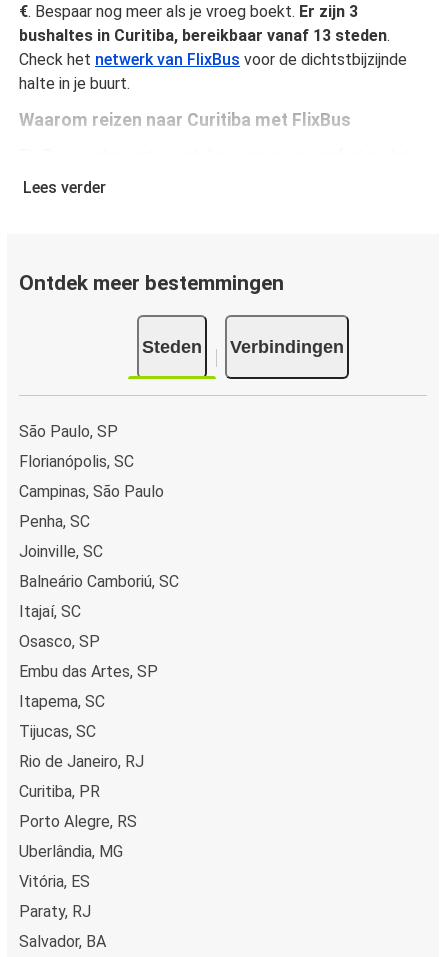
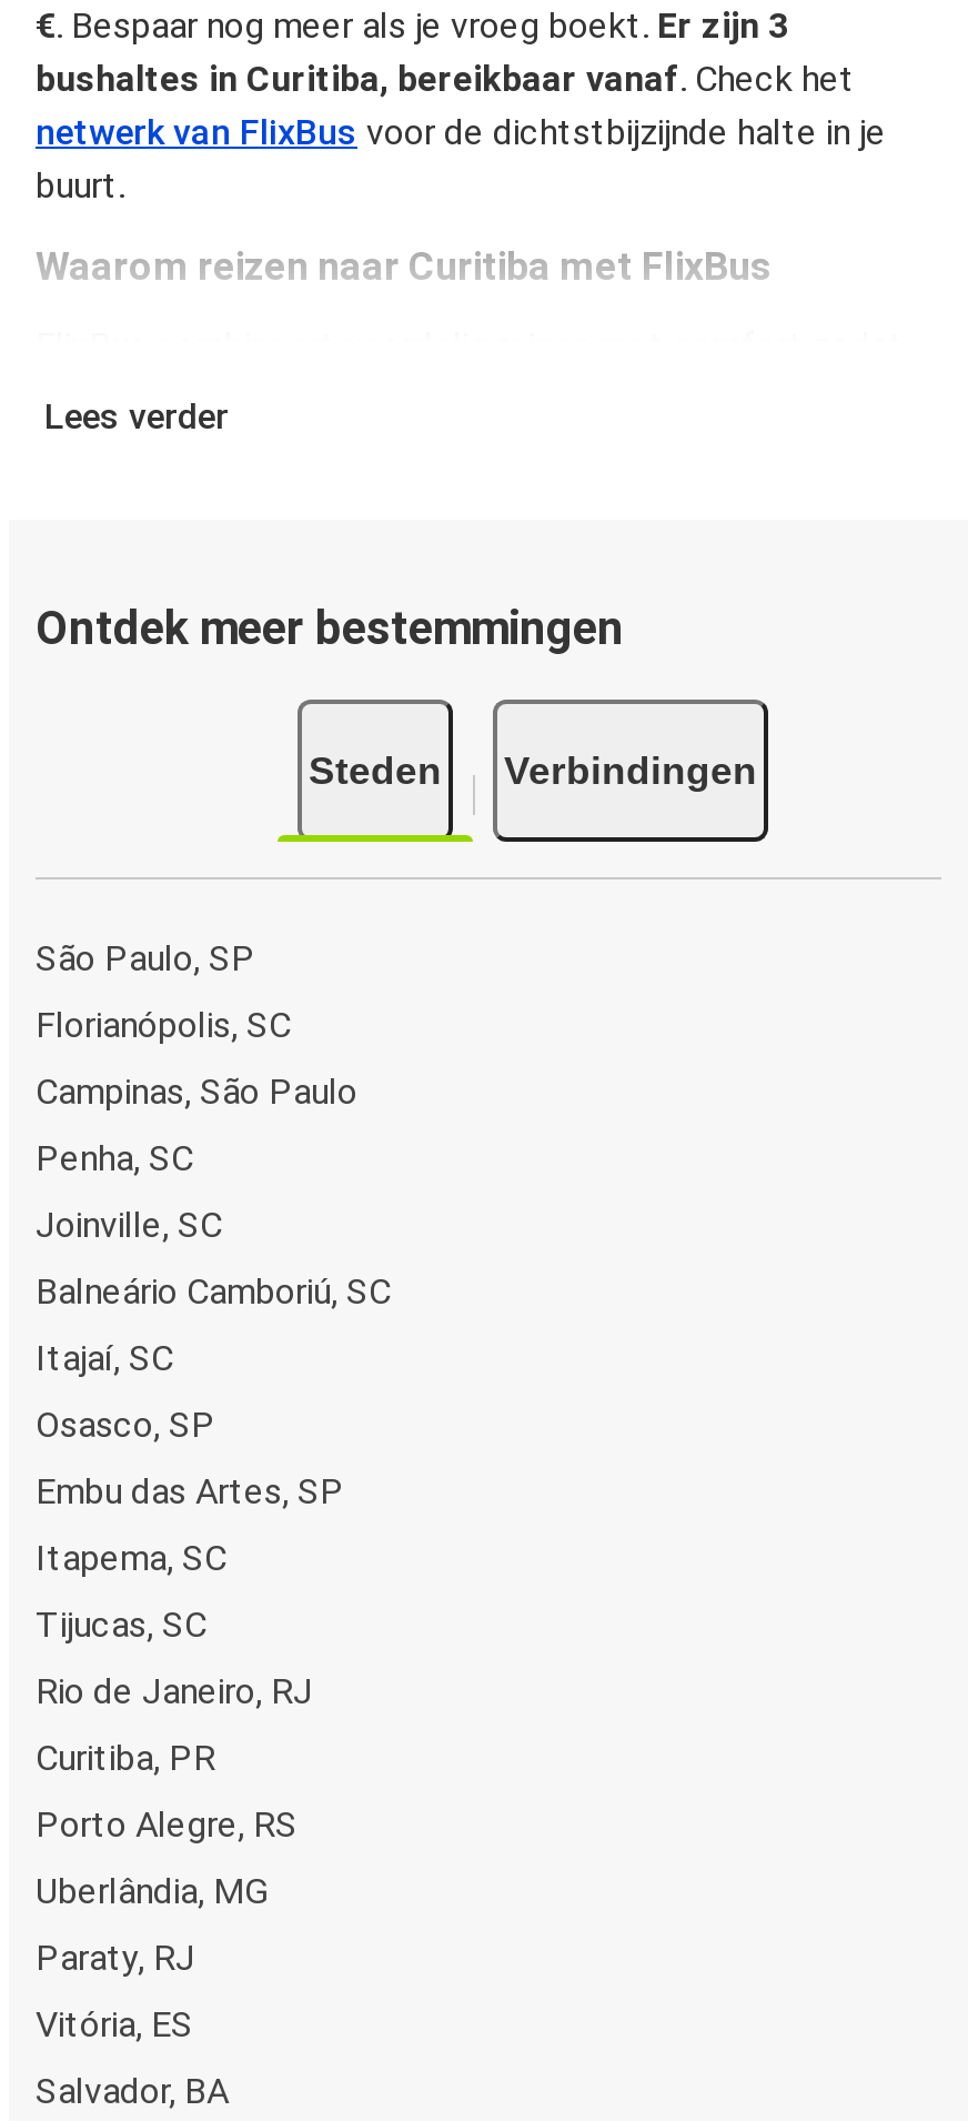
- bushaltes in Curitiba, bereikbaar vanaf 13 steden.
- Check het netwerk van FlixBus voor de dichtstbijzijnde
- halte in je buurt.
+ bushaltes in Curitiba, bereikbaar vanaf. Check het
+ netwerk van FlixBus voor de dichtstbijzijnde halte in je
+ buurt.

moved down: Vitória, ES

moved up: Paraty, RJ
